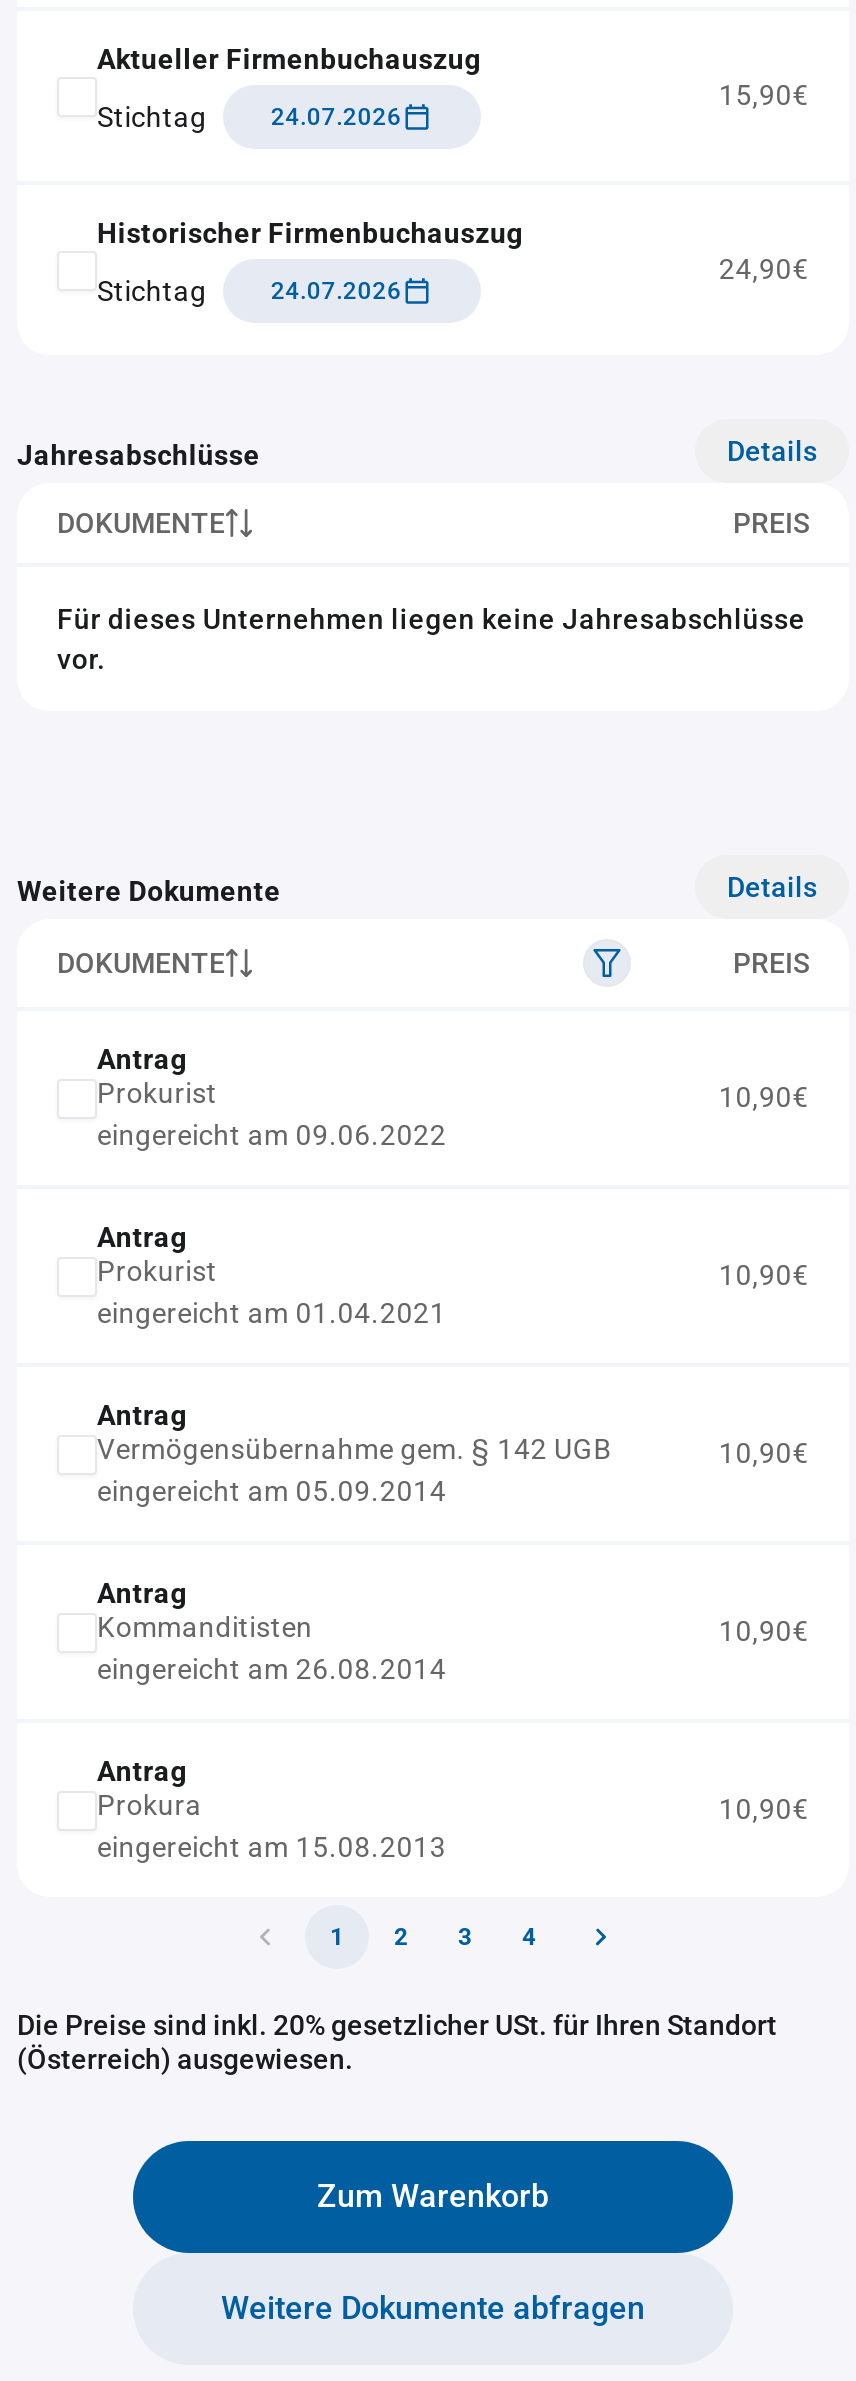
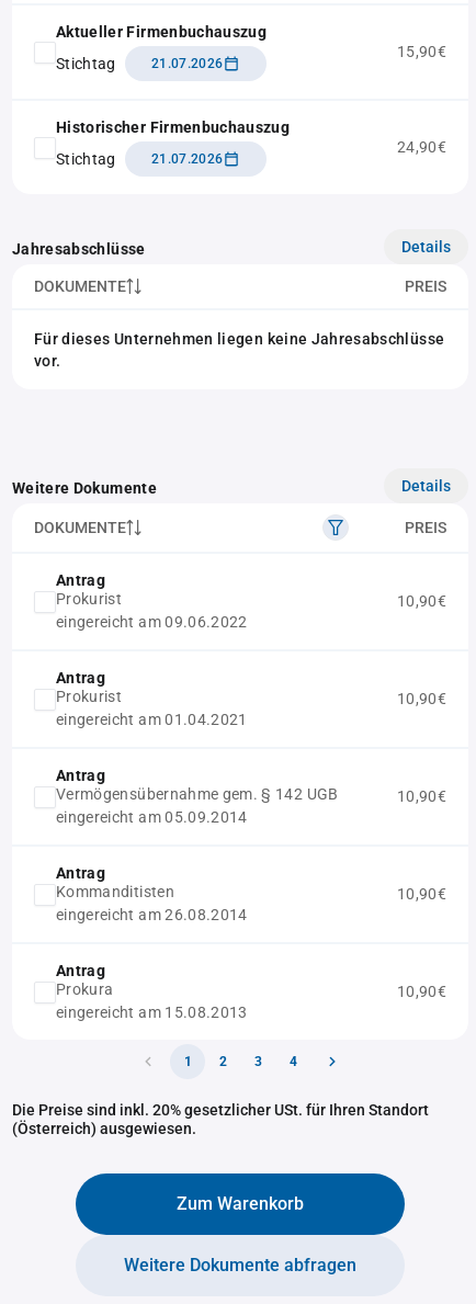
- 24.07.2026
+ 21.07.2026

- 24.07.2026
+ 21.07.2026
